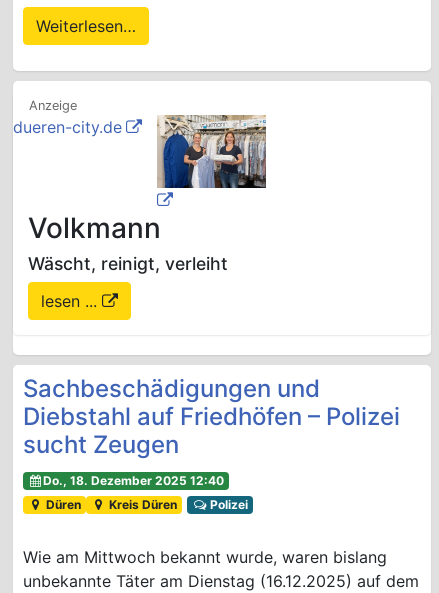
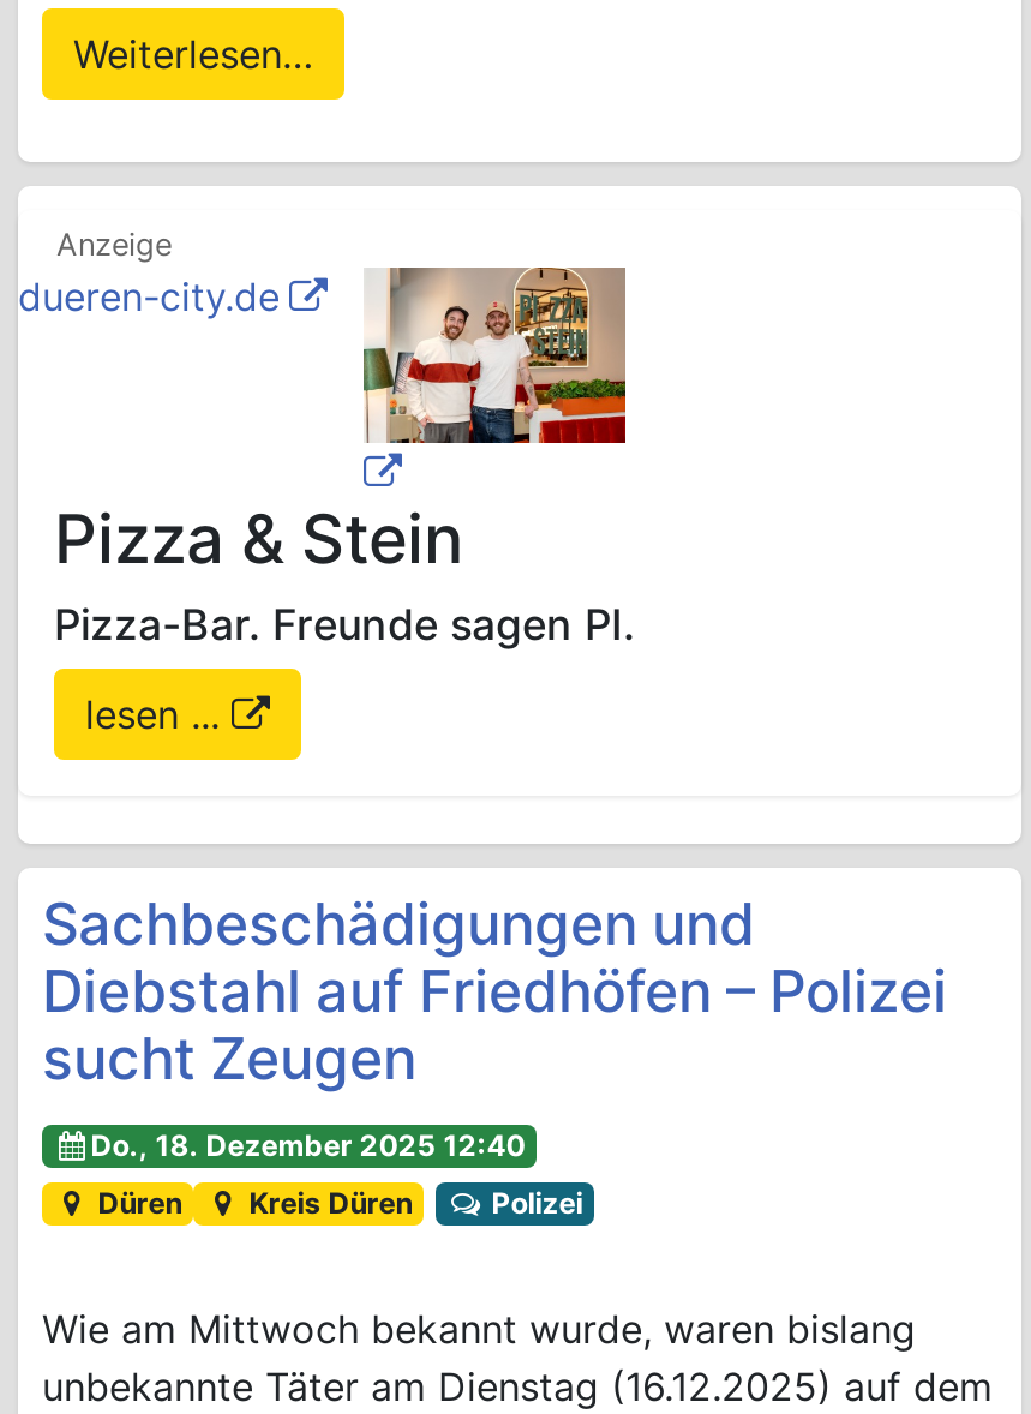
- [image]
- Volkmann
- Wäscht, reinigt, verleiht
+ [image]
+ Pizza & Stein
+ Pizza-Bar. Freunde sagen PI.
